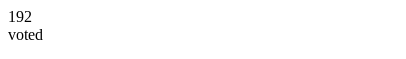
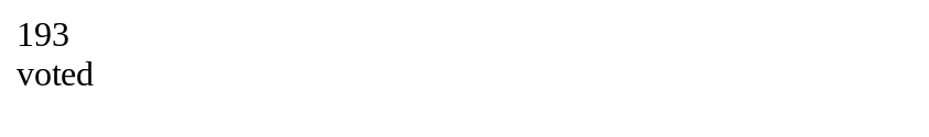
- 192
+ 193
